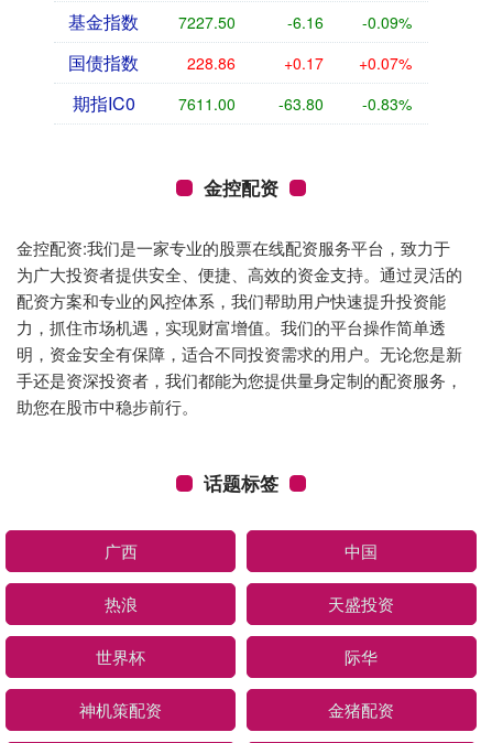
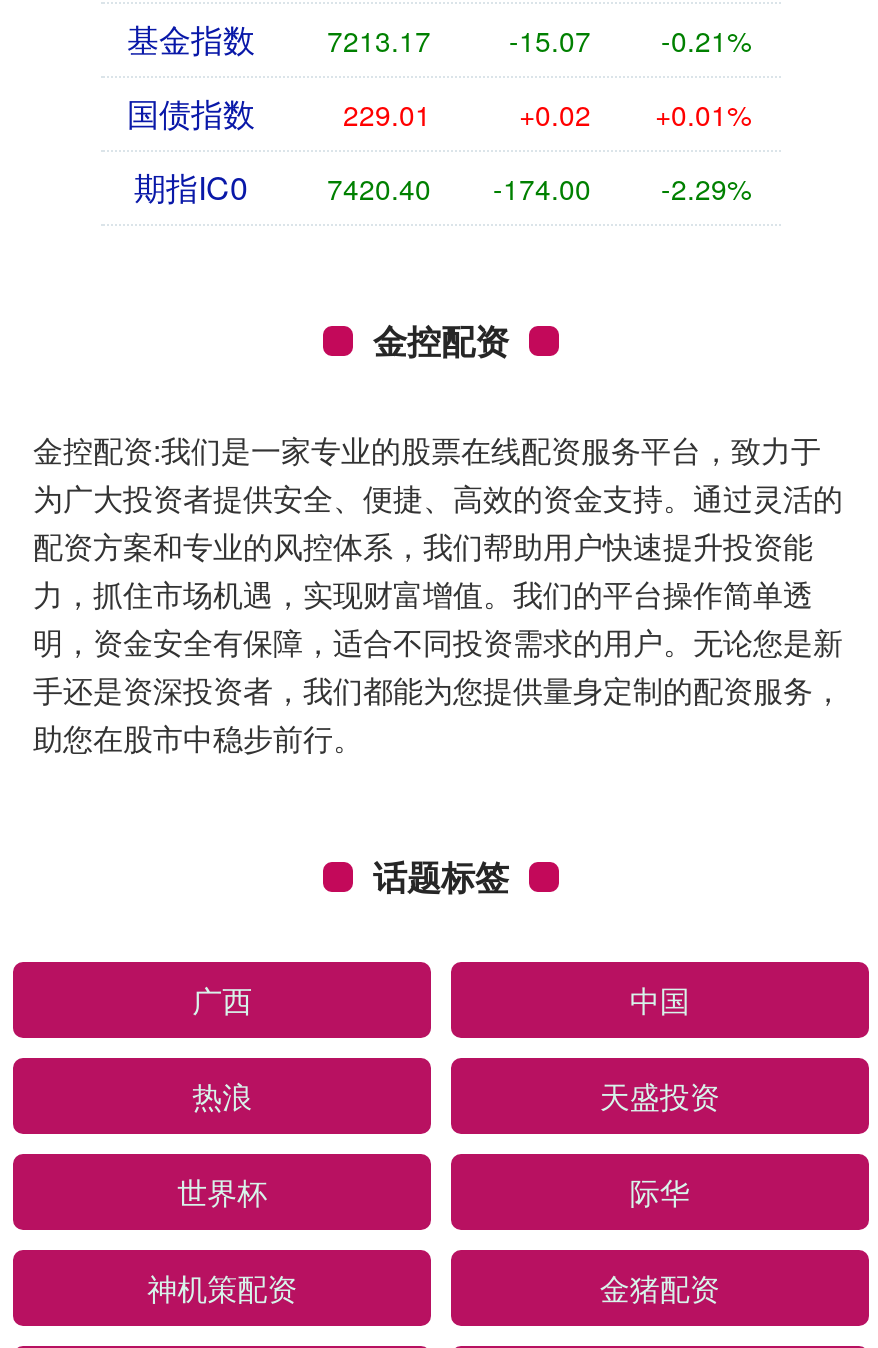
- 7227.50
+ 7213.17

- -6.16
+ -15.07

- -0.09%
+ -0.21%

- 228.86
+ 229.01

- +0.17
+ +0.02

- +0.07%
+ +0.01%

- 7611.00
+ 7420.40

- -63.80
+ -174.00

- -0.83%
+ -2.29%
